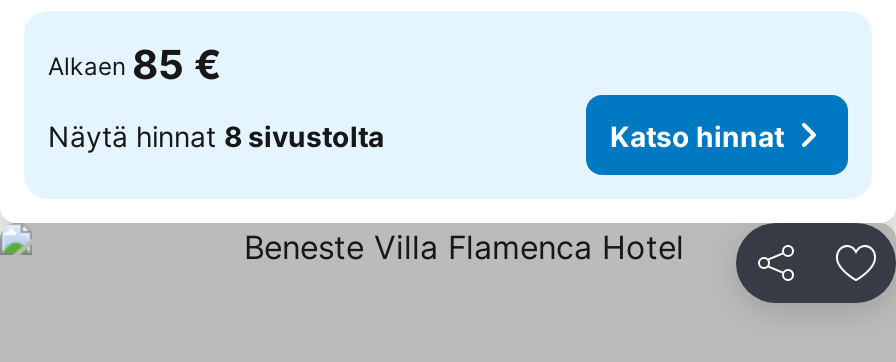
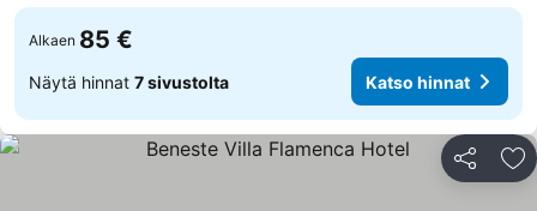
- Näytä hinnat 8 sivustolta
+ Näytä hinnat 7 sivustolta
